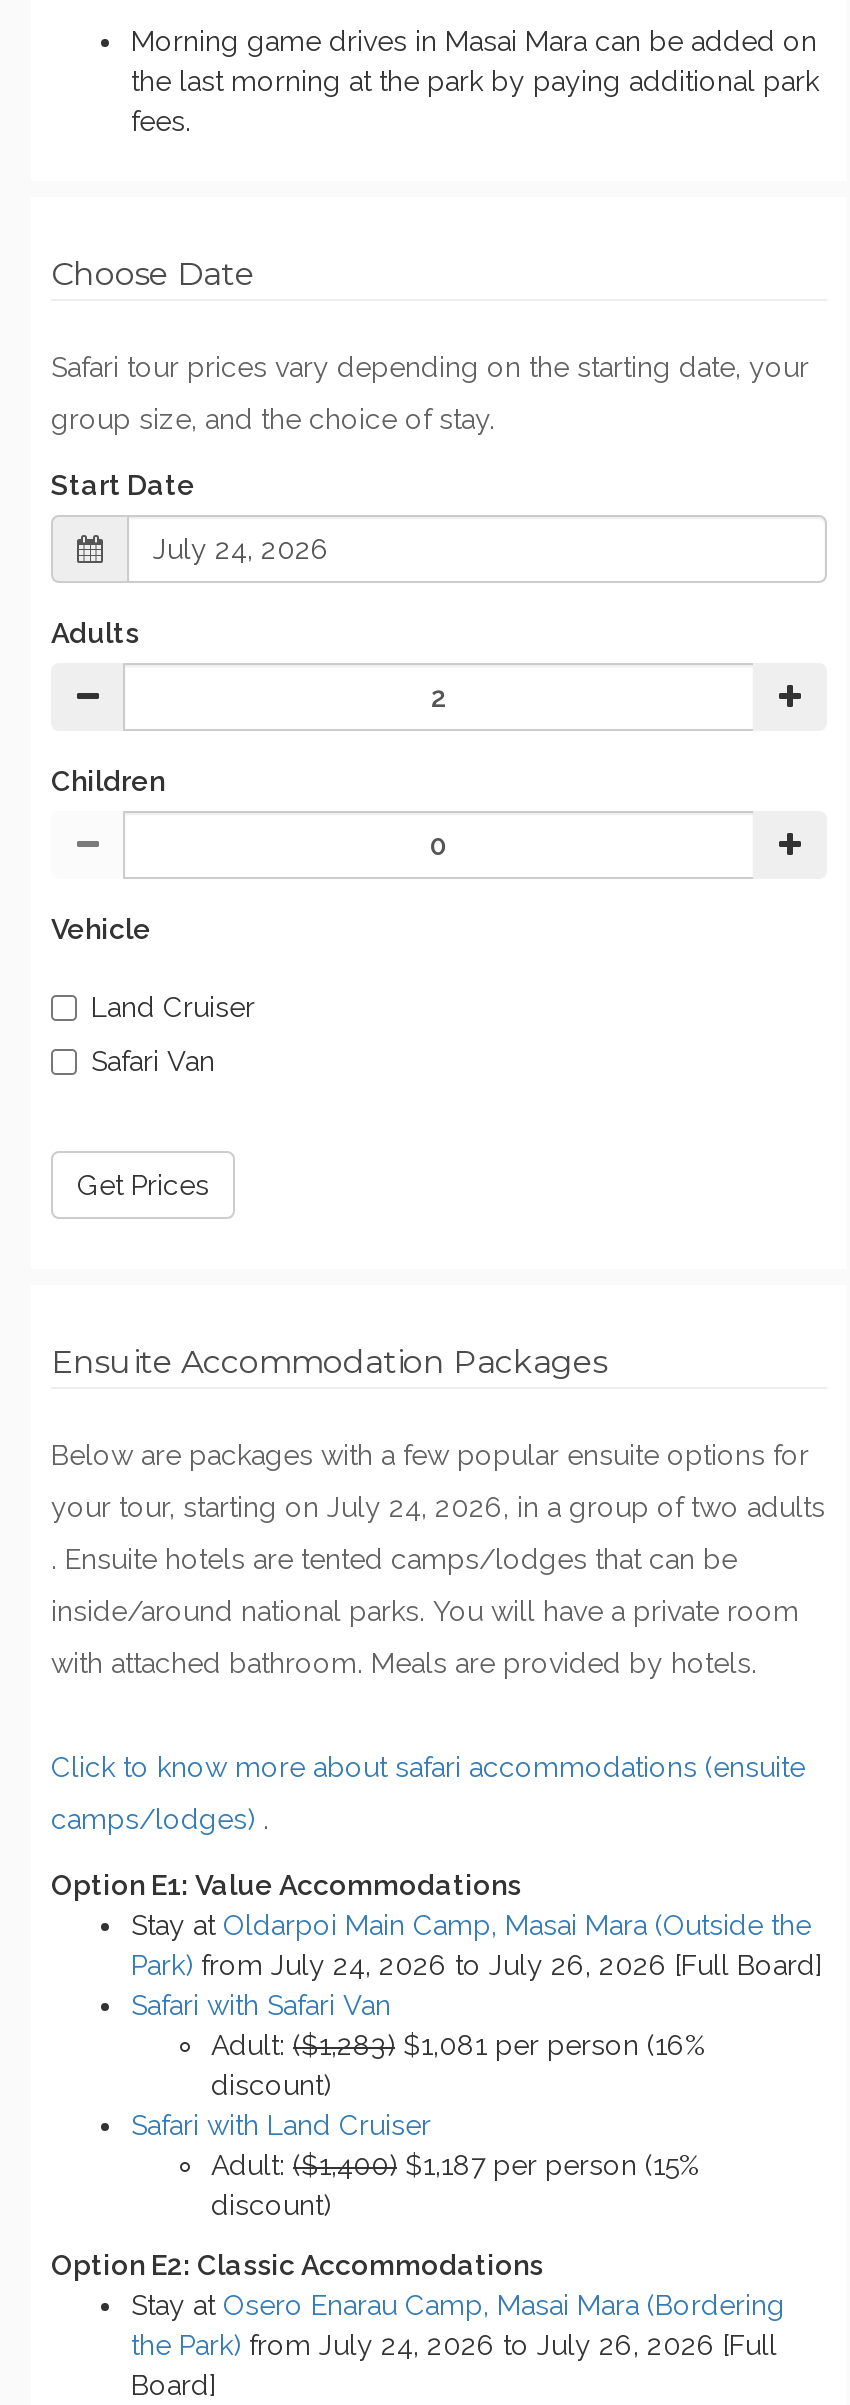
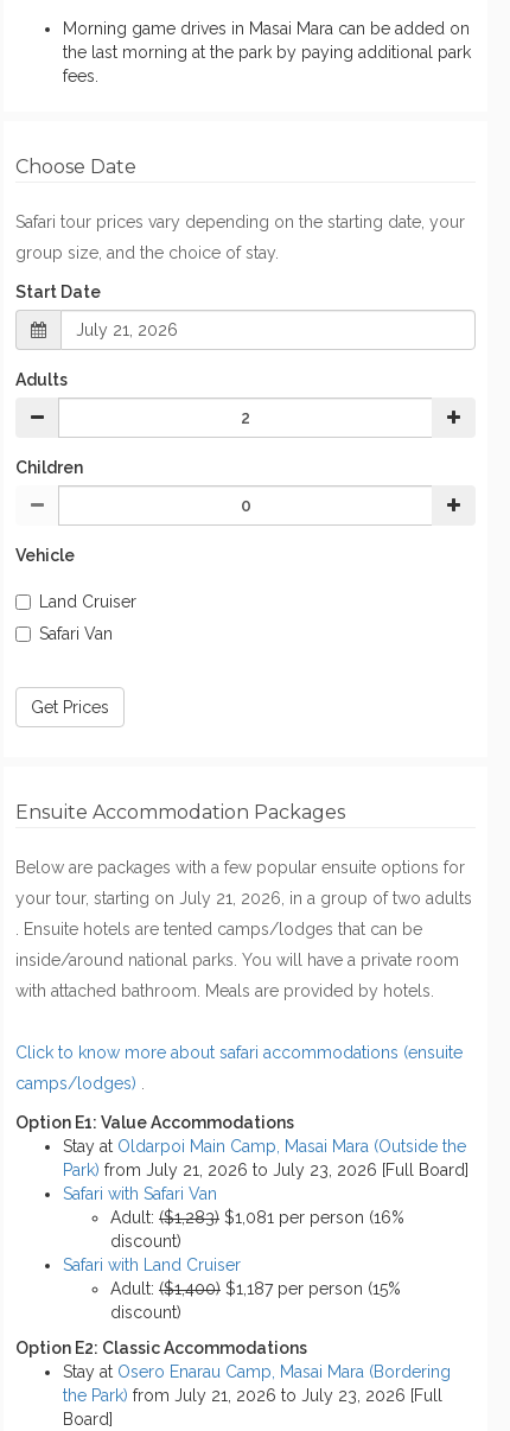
- your tour, starting on July 24, 2026, in a group of two adults
+ your tour, starting on July 21, 2026, in a group of two adults

- Park) from July 24, 2026 to July 26, 2026 [Full Board]
+ Park) from July 21, 2026 to July 23, 2026 [Full Board]

- the Park) from July 24, 2026 to July 26, 2026 [Full
+ the Park) from July 21, 2026 to July 23, 2026 [Full
